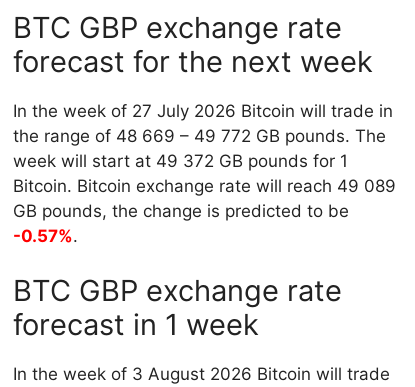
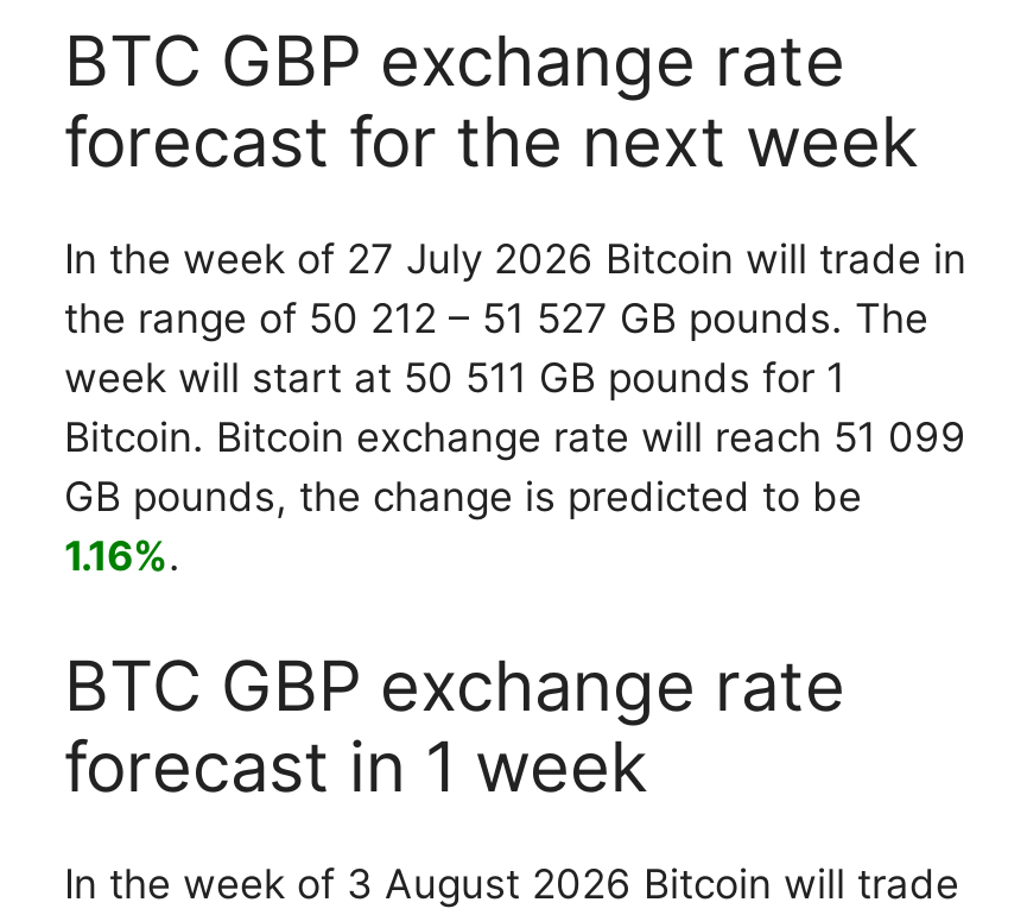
- the range of 48 669 – 49 772 GB pounds. The
+ the range of 50 212 – 51 527 GB pounds. The

- week will start at 49 372 GB pounds for 1
+ week will start at 50 511 GB pounds for 1

- Bitcoin. Bitcoin exchange rate will reach 49 089
+ Bitcoin. Bitcoin exchange rate will reach 51 099

- -0.57%.
+ 1.16%.
